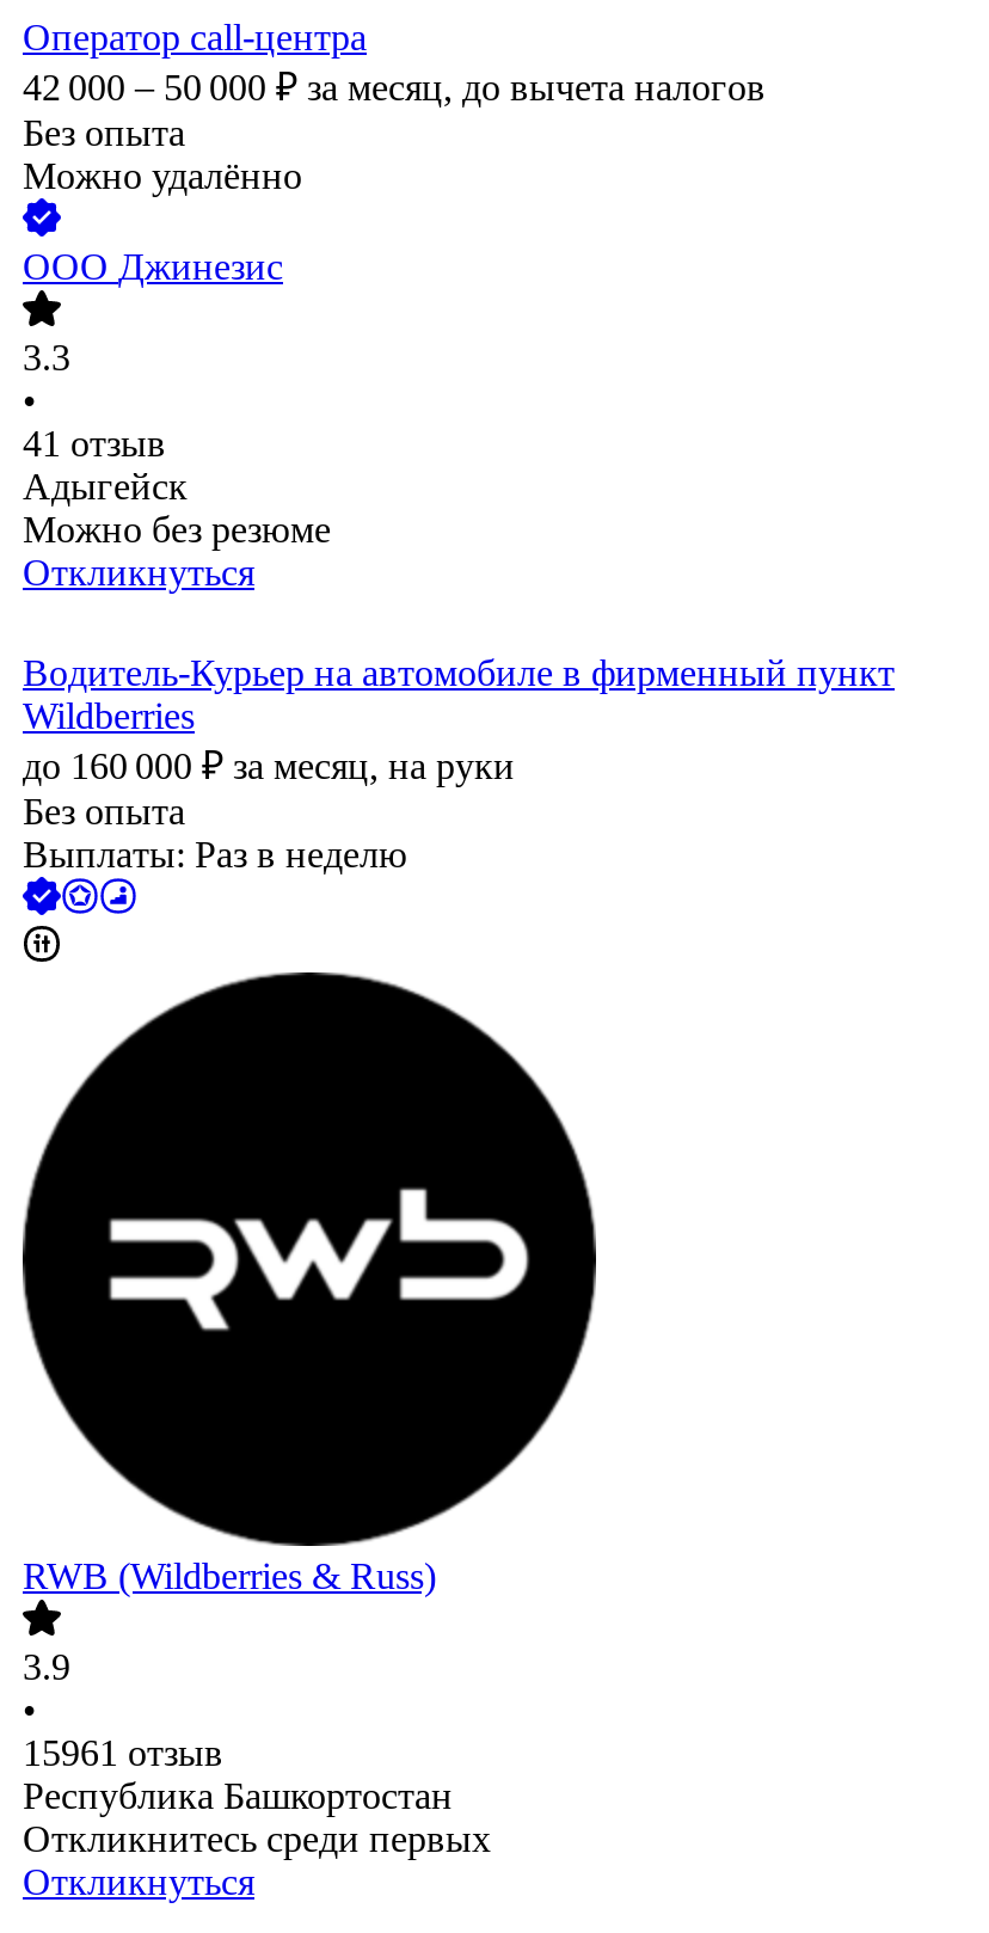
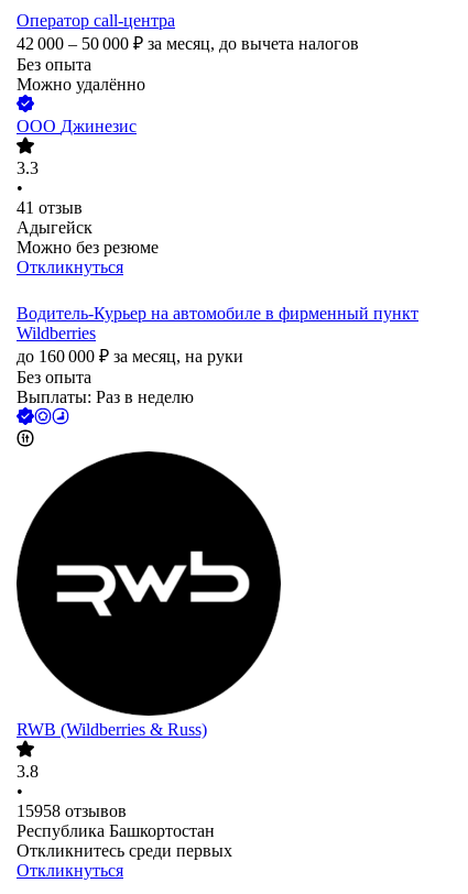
- 3.9
+ 3.8

- 15961 отзыв
+ 15958 отзывов
